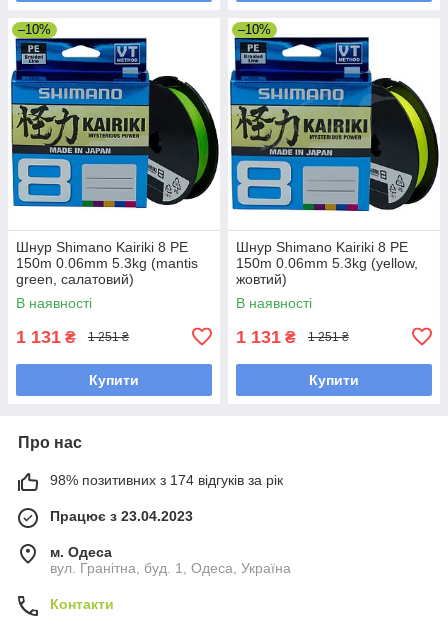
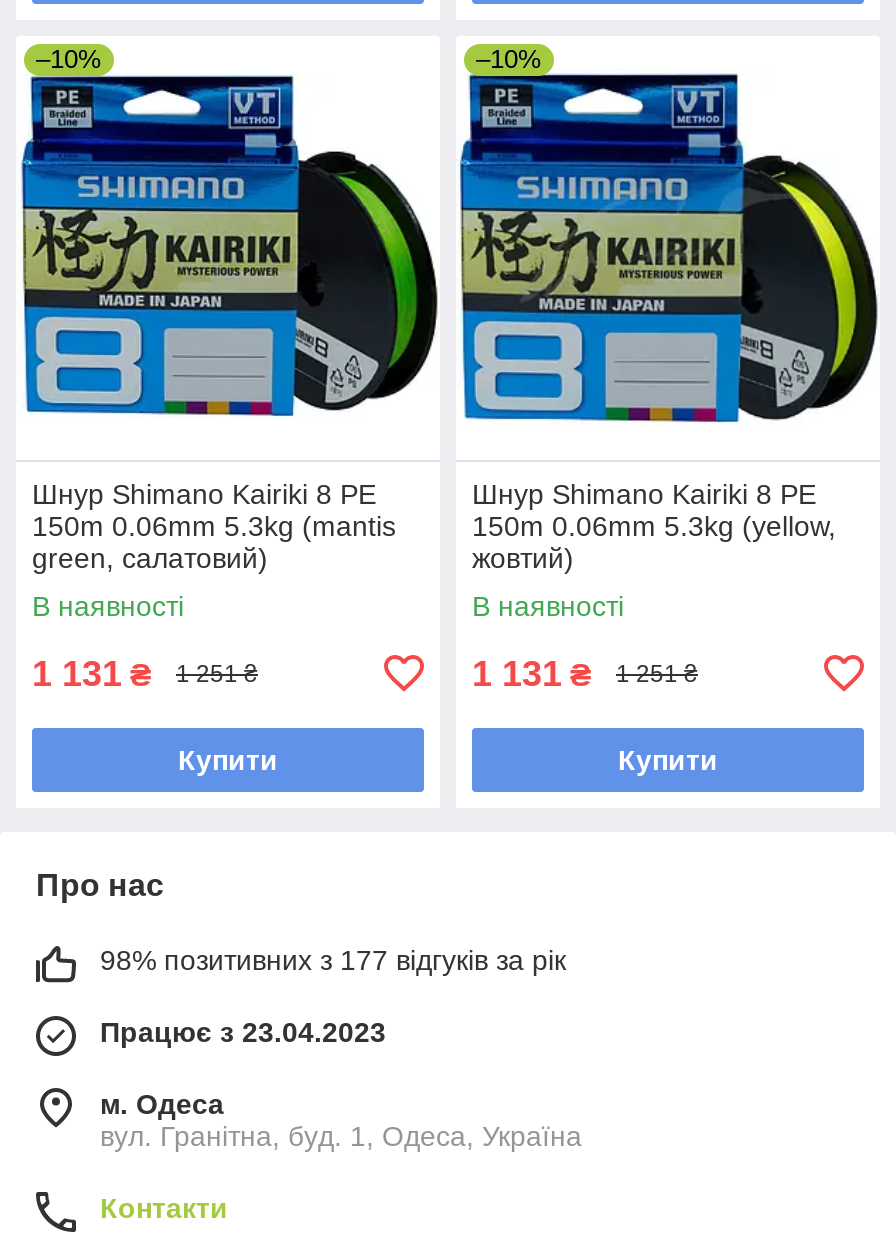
- 98% позитивних з 174 відгуків за рік
+ 98% позитивних з 177 відгуків за рік
